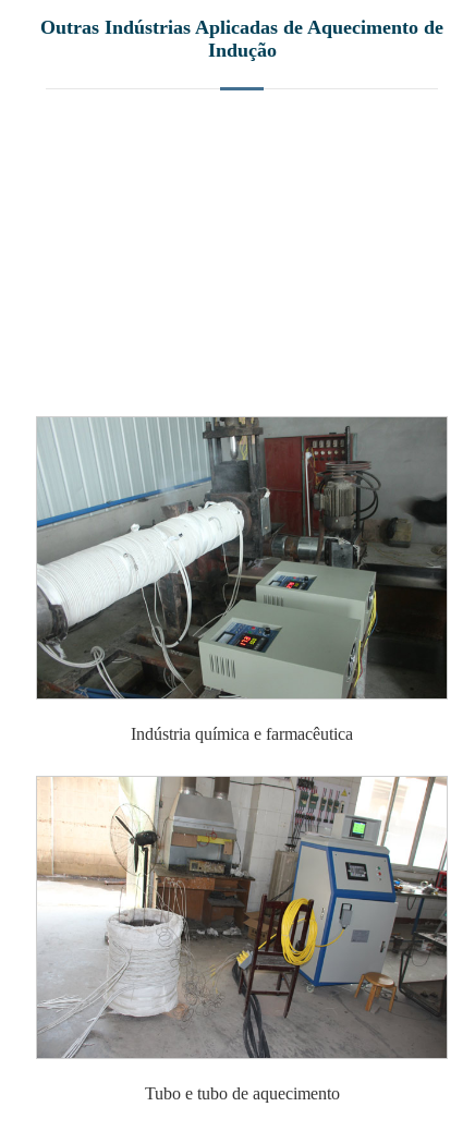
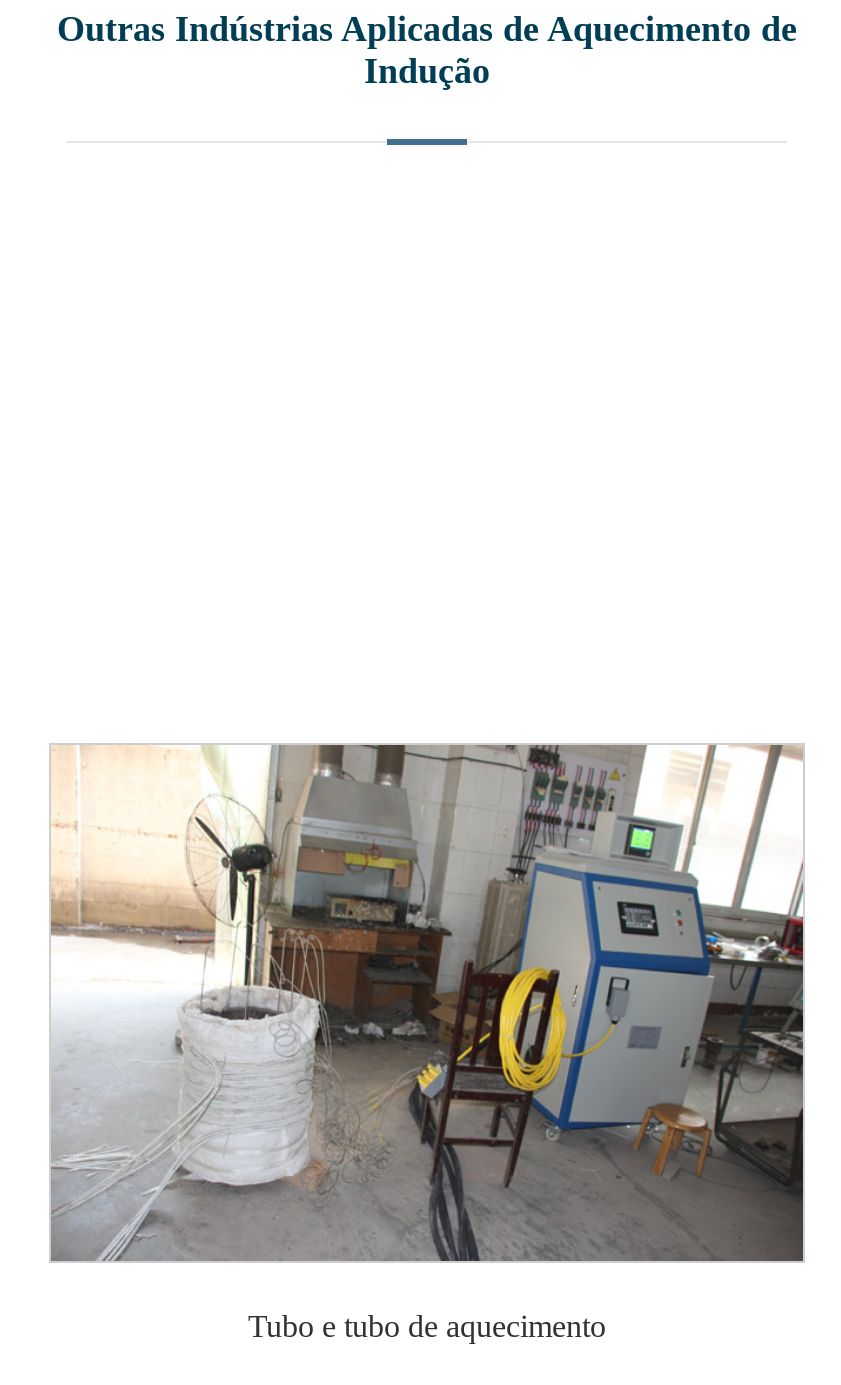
- [image]
- Indústria química e farmacêutica
